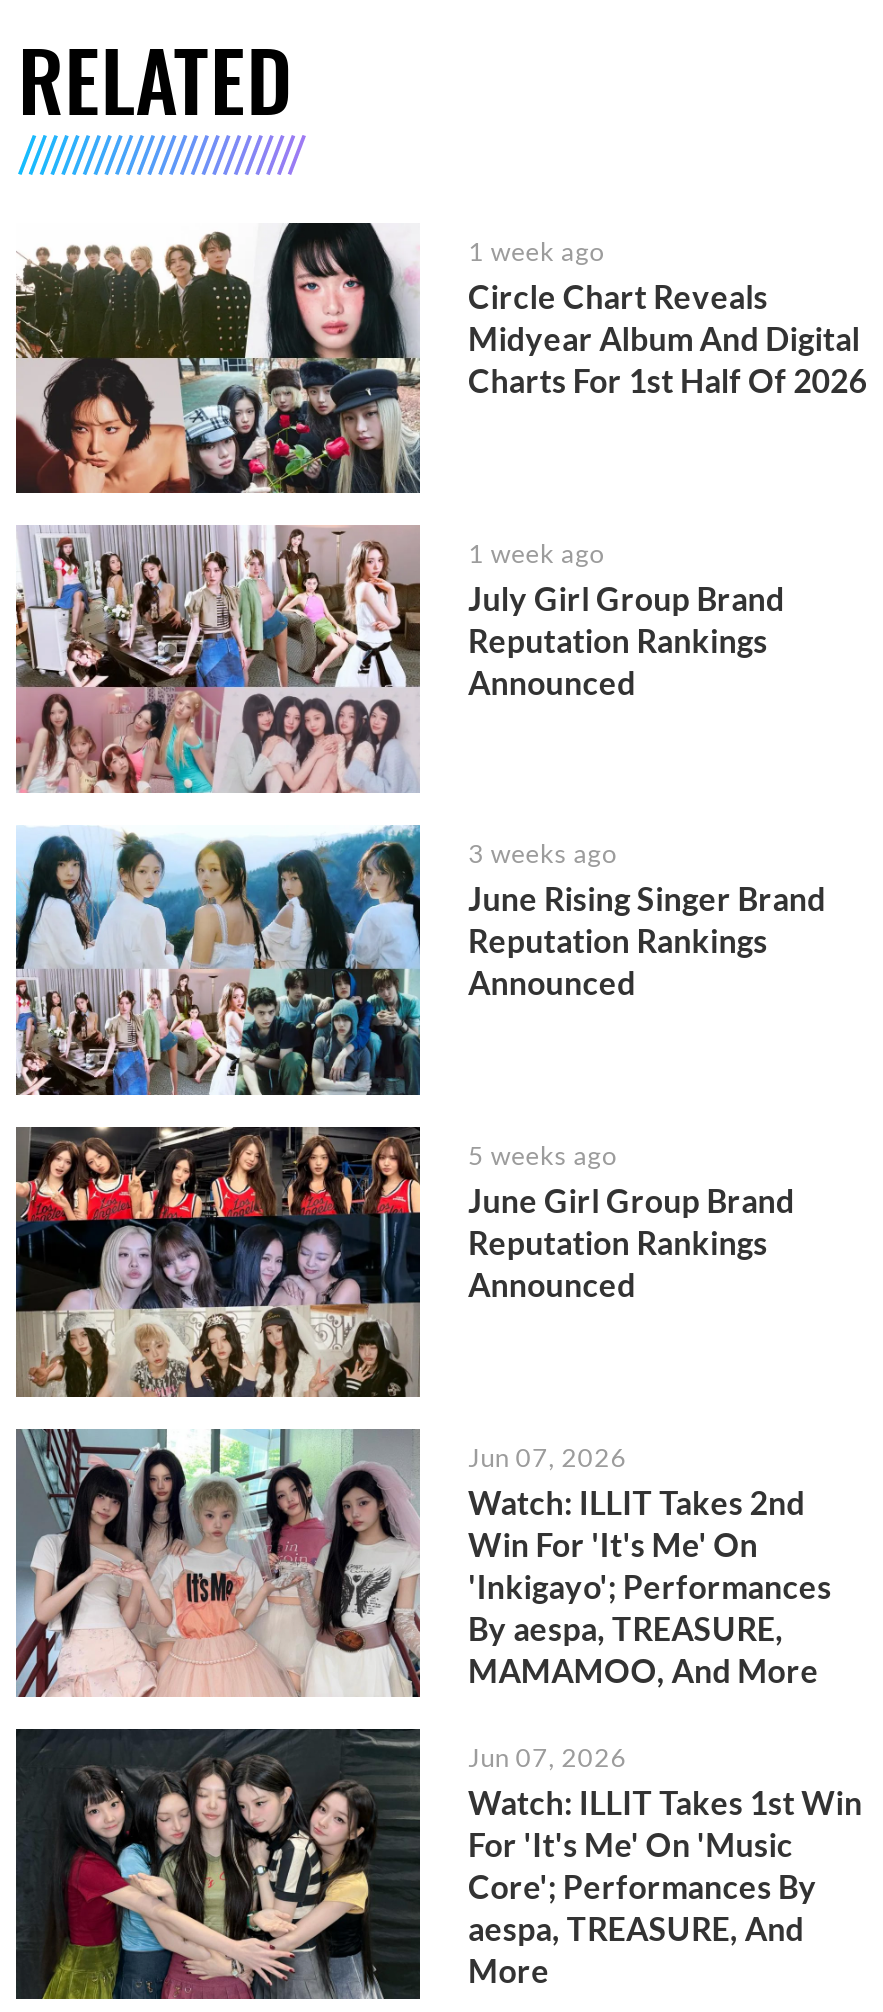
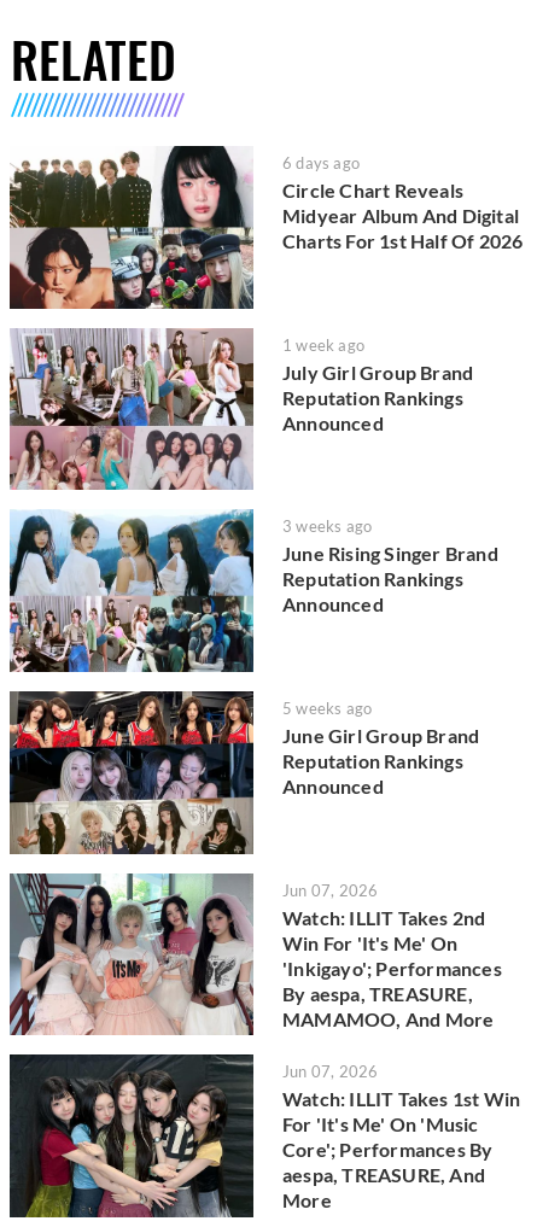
- 1 week ago
+ 6 days ago
